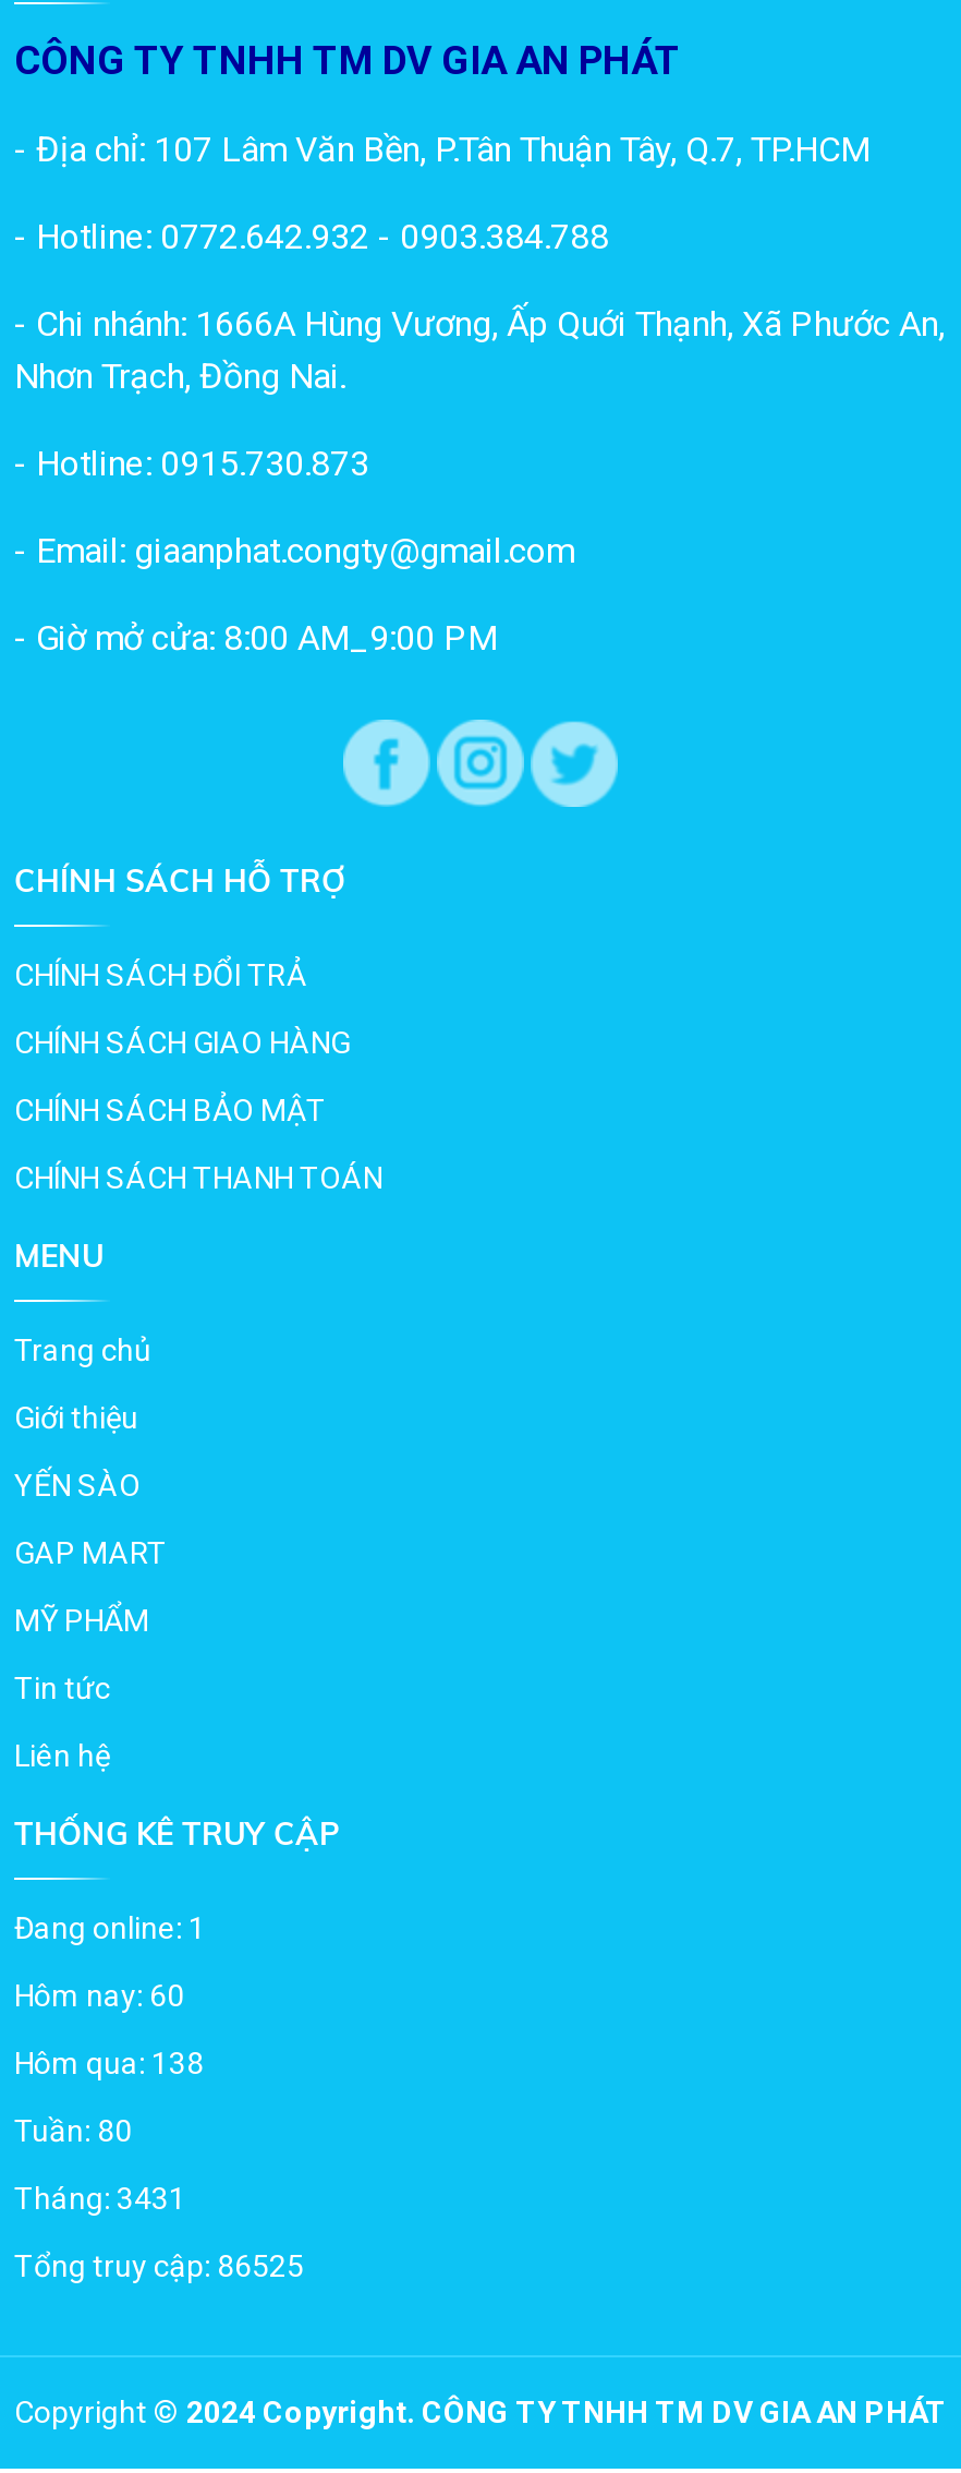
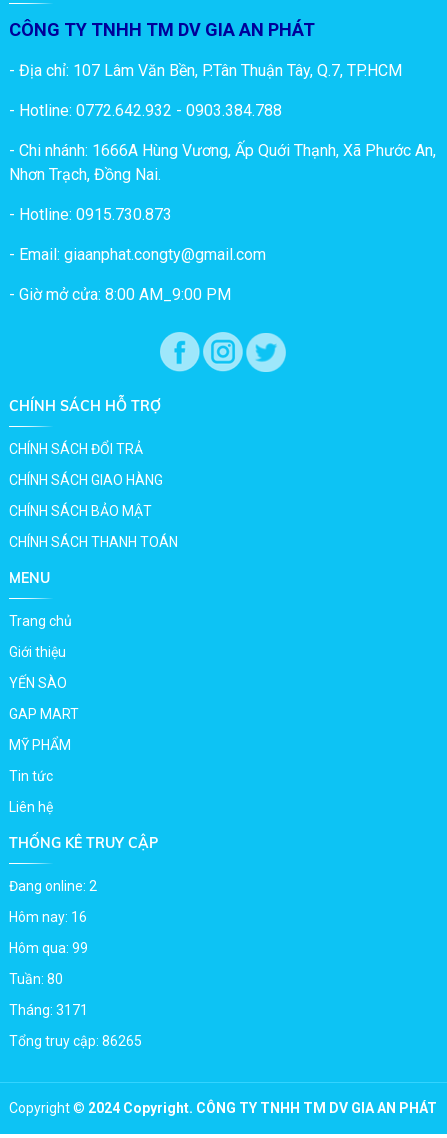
- Đang online: 1
+ Đang online: 2

- Hôm nay: 60
+ Hôm nay: 16

- Hôm qua: 138
+ Hôm qua: 99

- Tháng: 3431
+ Tháng: 3171

- Tổng truy cập: 86525
+ Tổng truy cập: 86265
